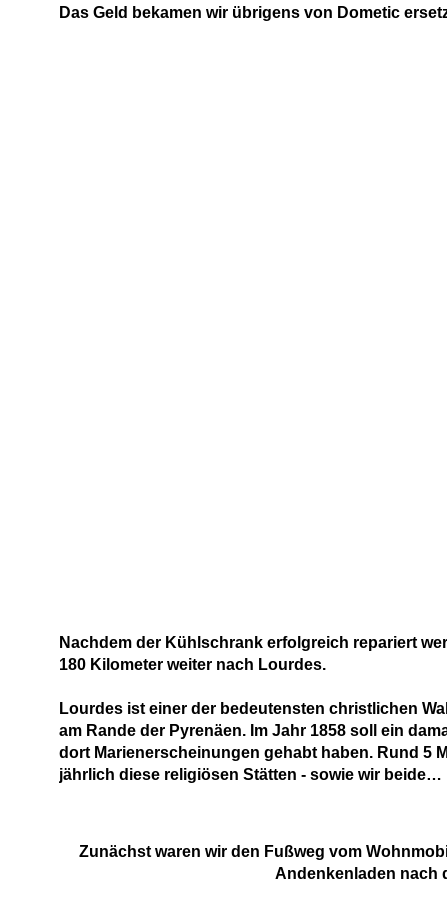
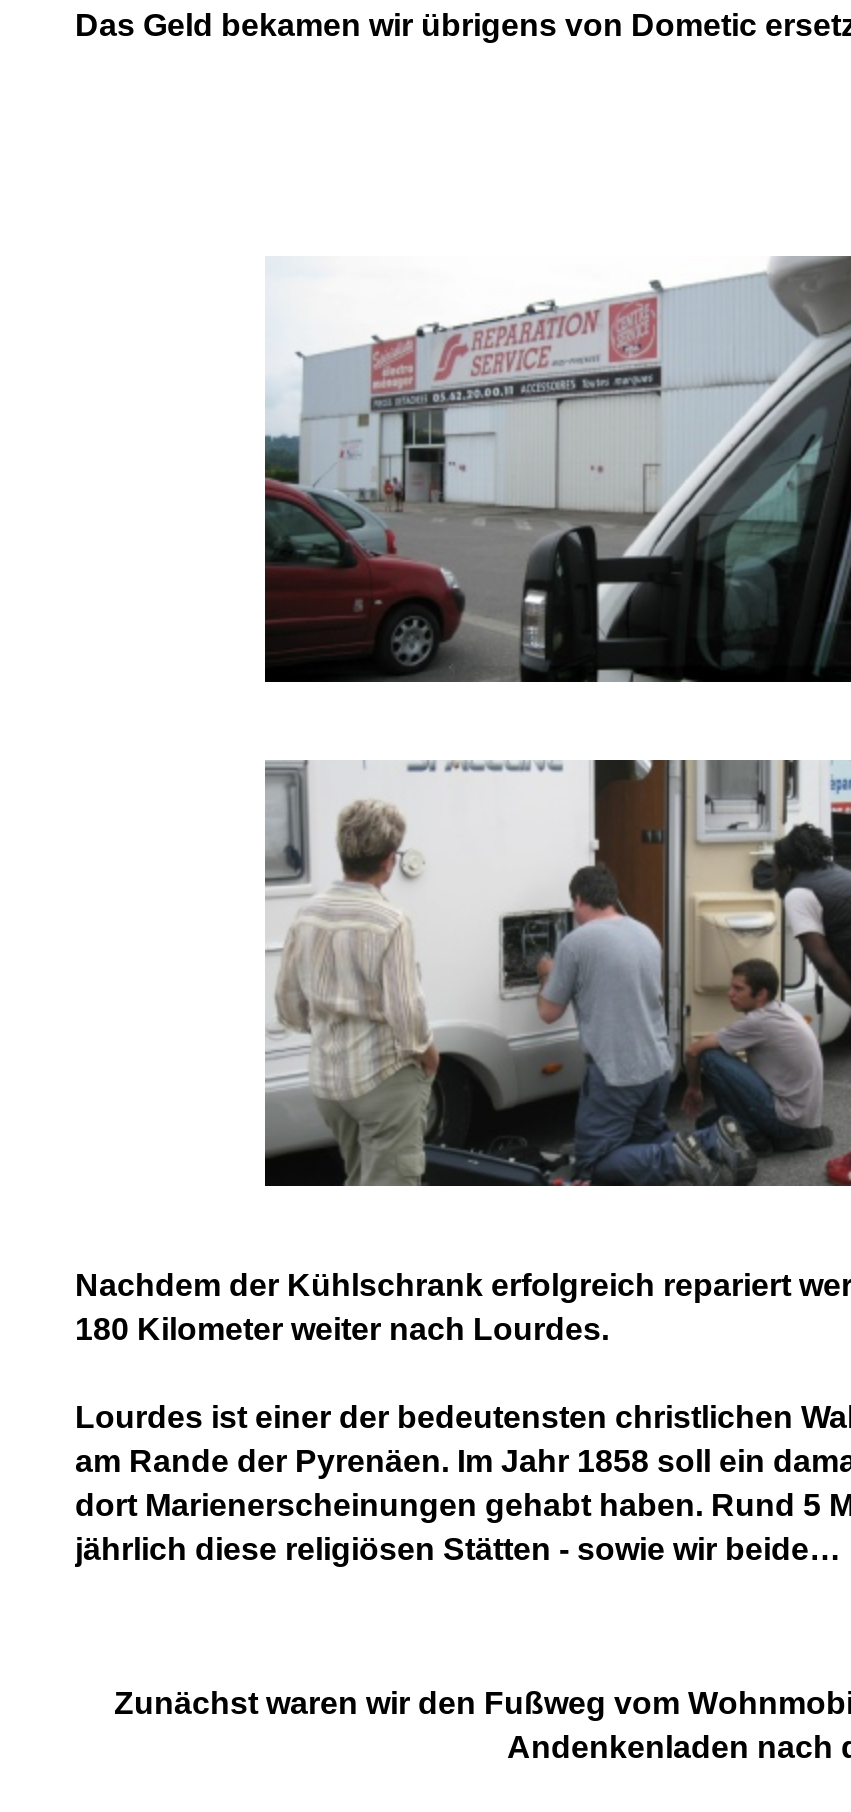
+ [image]

+ [image]
